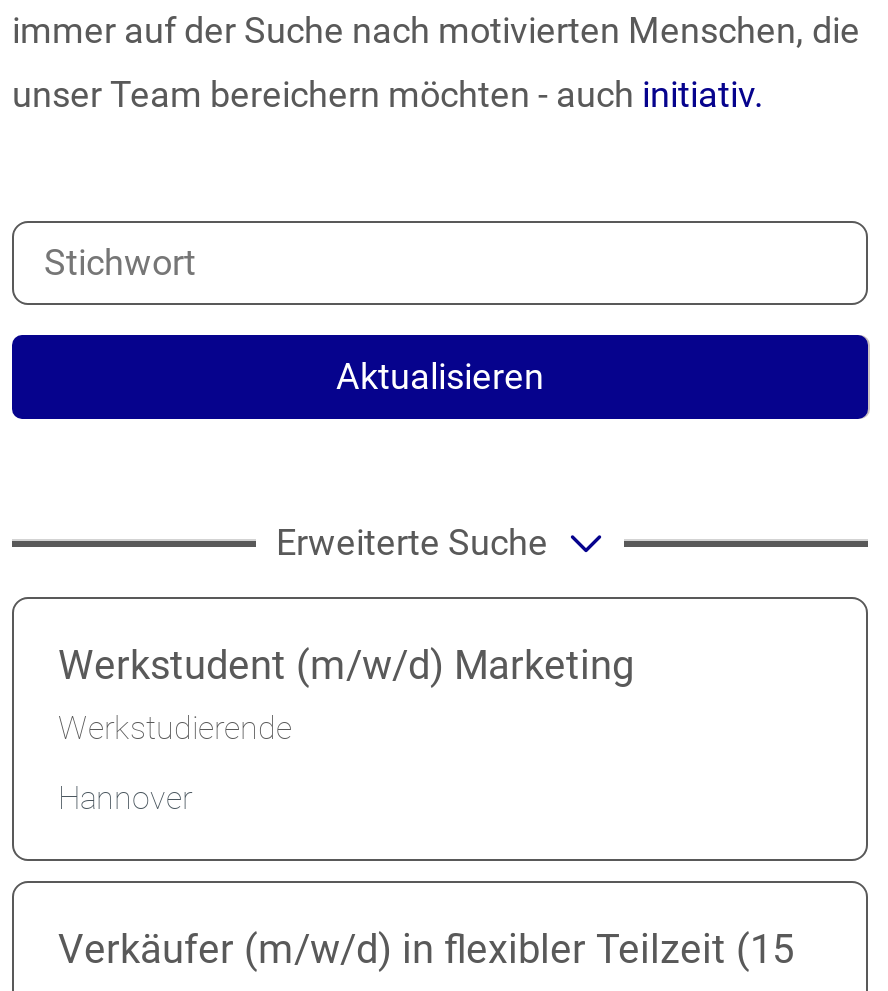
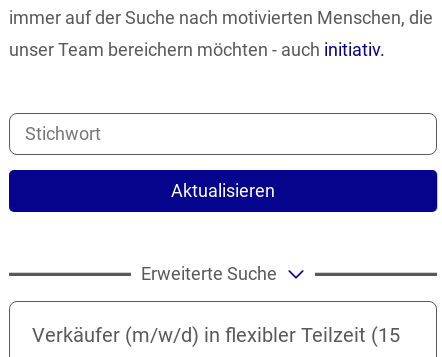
- Werkstudent (m/w/d) Marketing
- Werkstudierende
- Hannover
